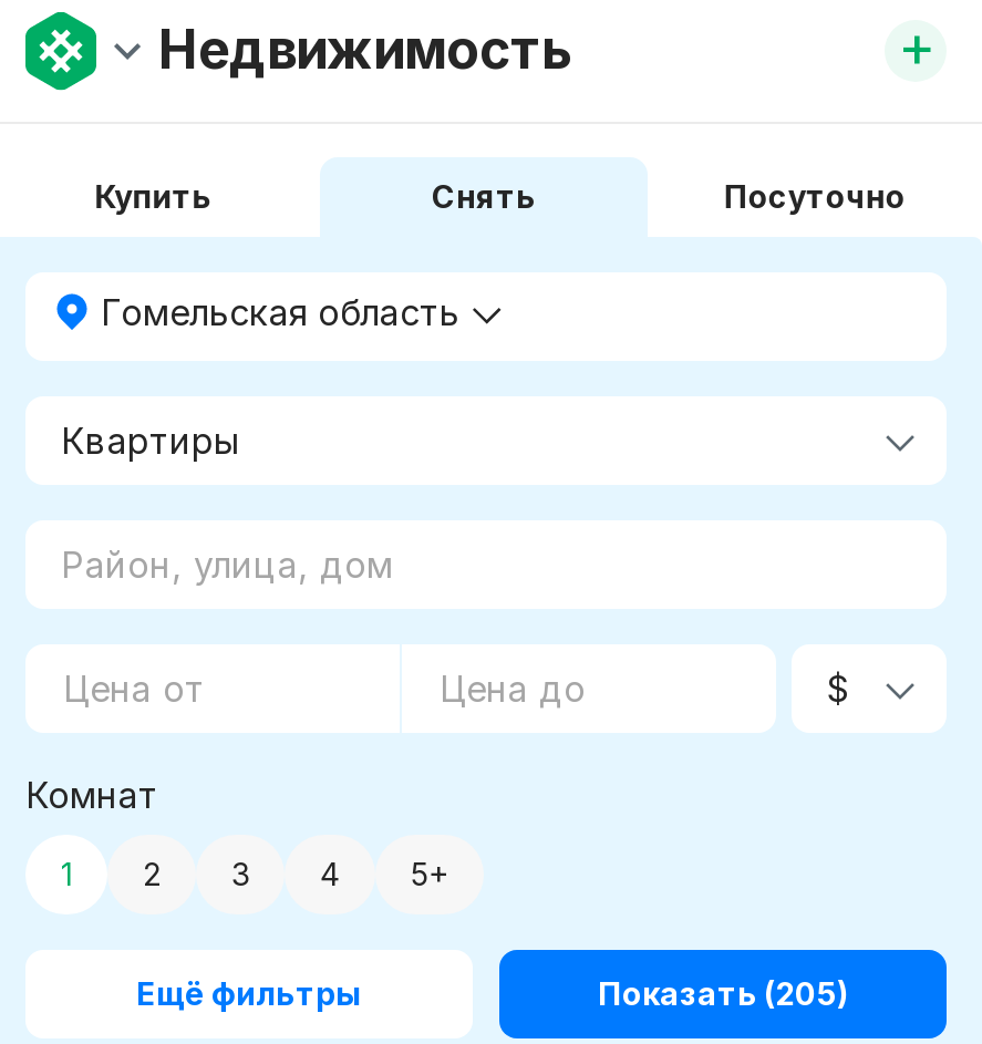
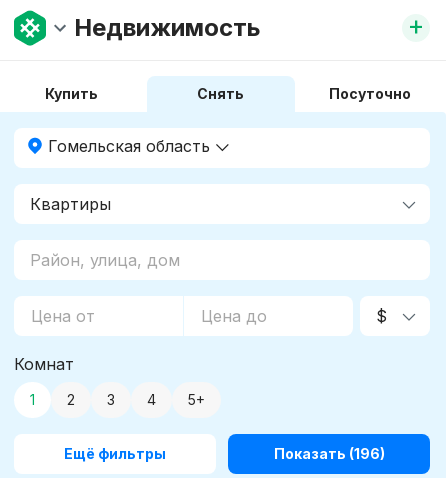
- Показать (205)
+ Показать (196)
